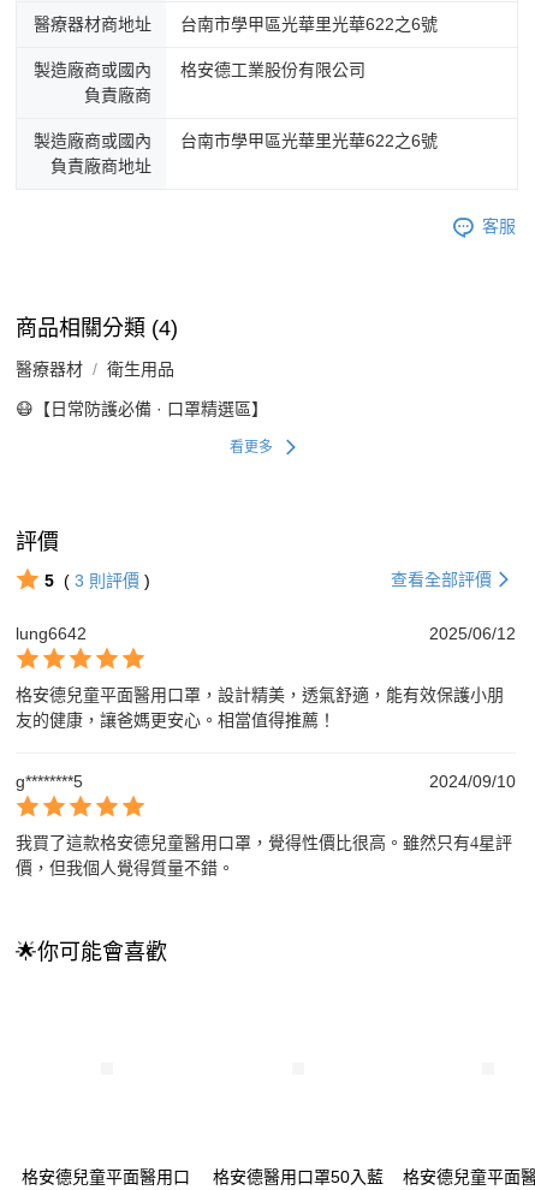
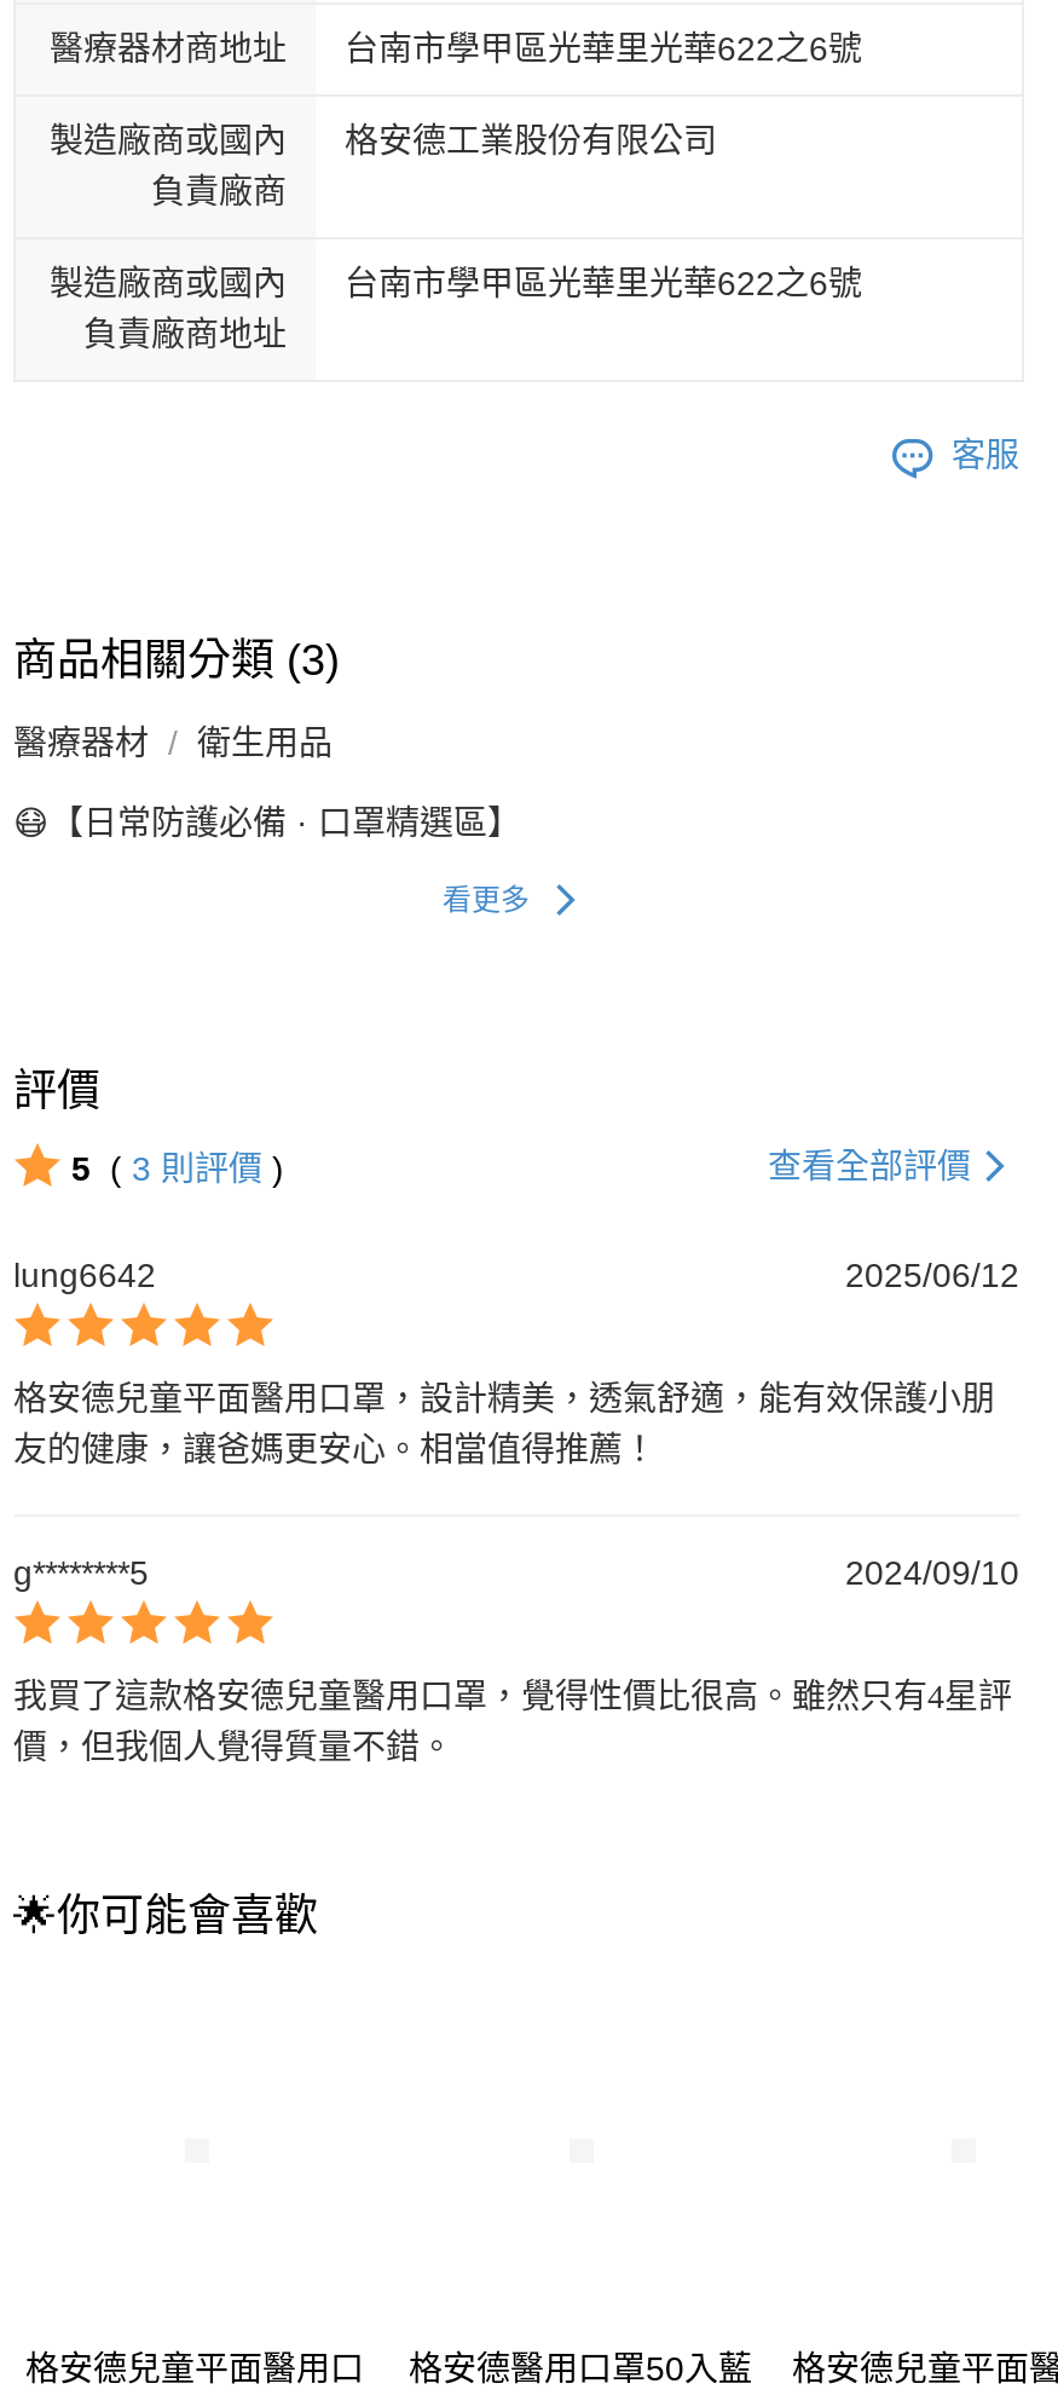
- 商品相關分類 (4)
+ 商品相關分類 (3)
